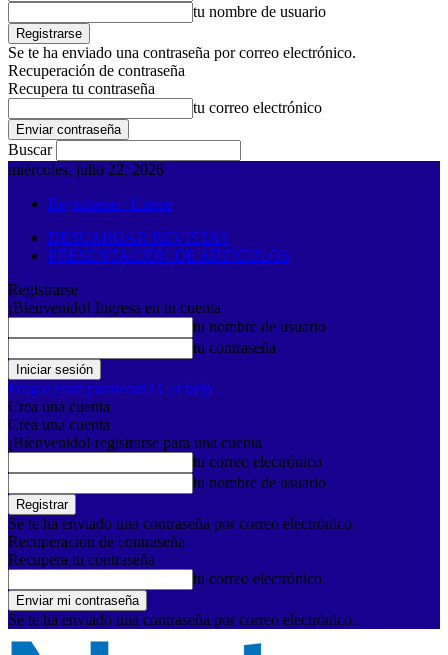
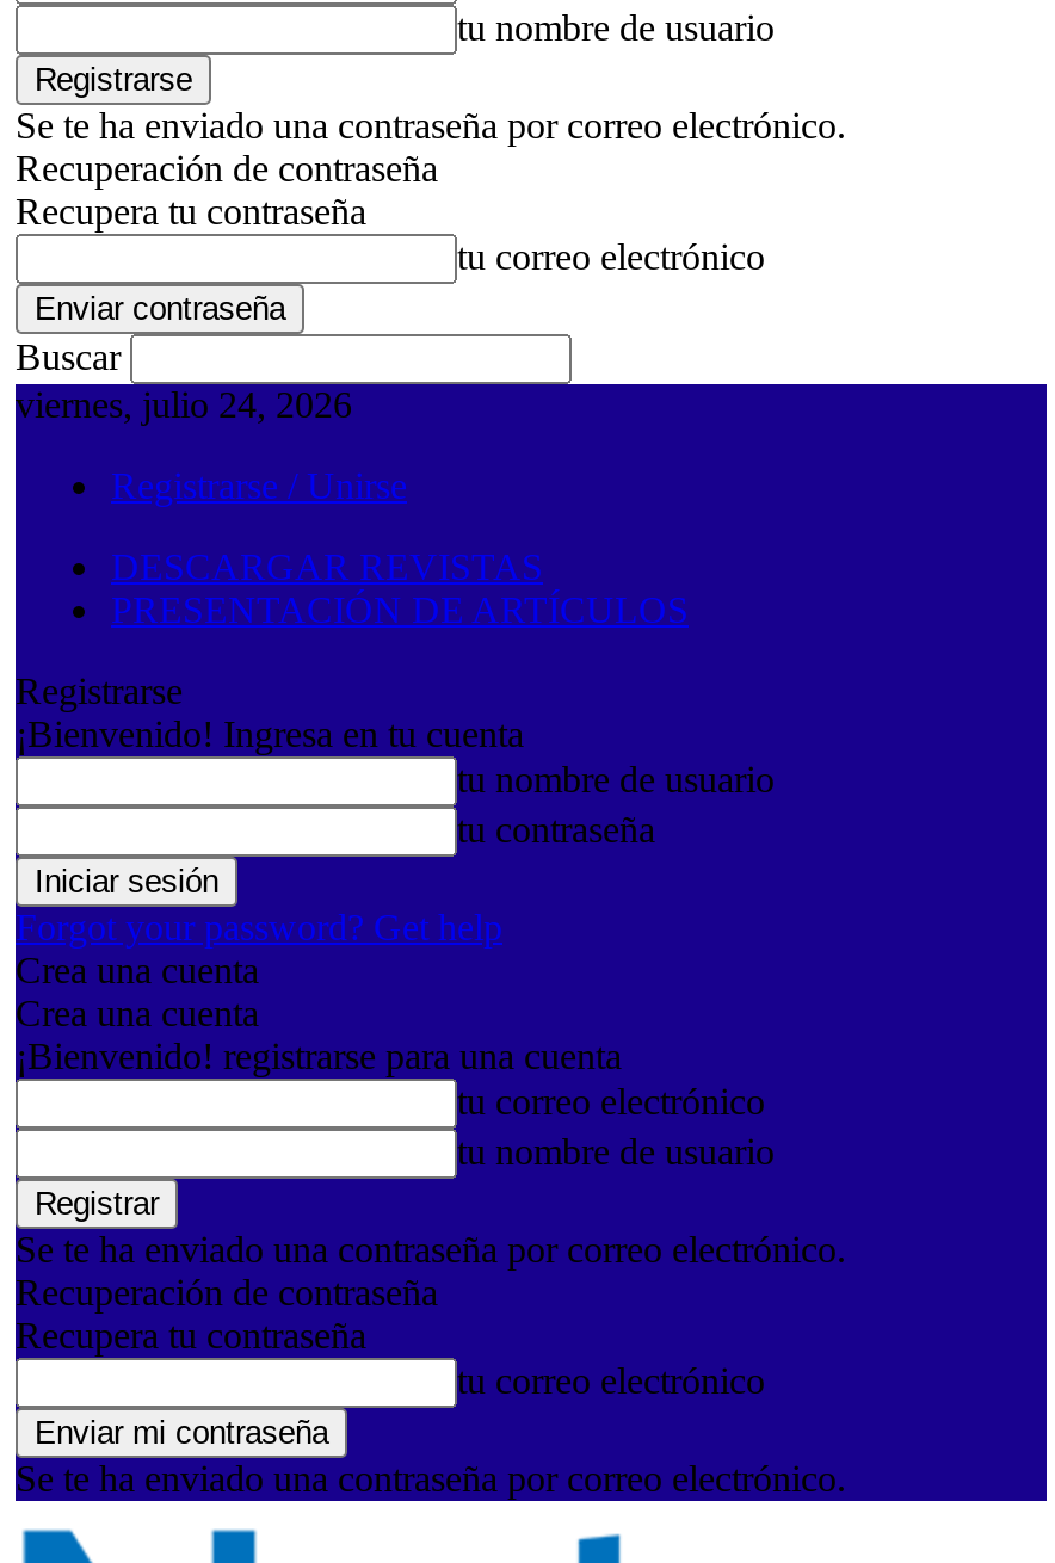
- miércoles, julio 22, 2026
+ viernes, julio 24, 2026
